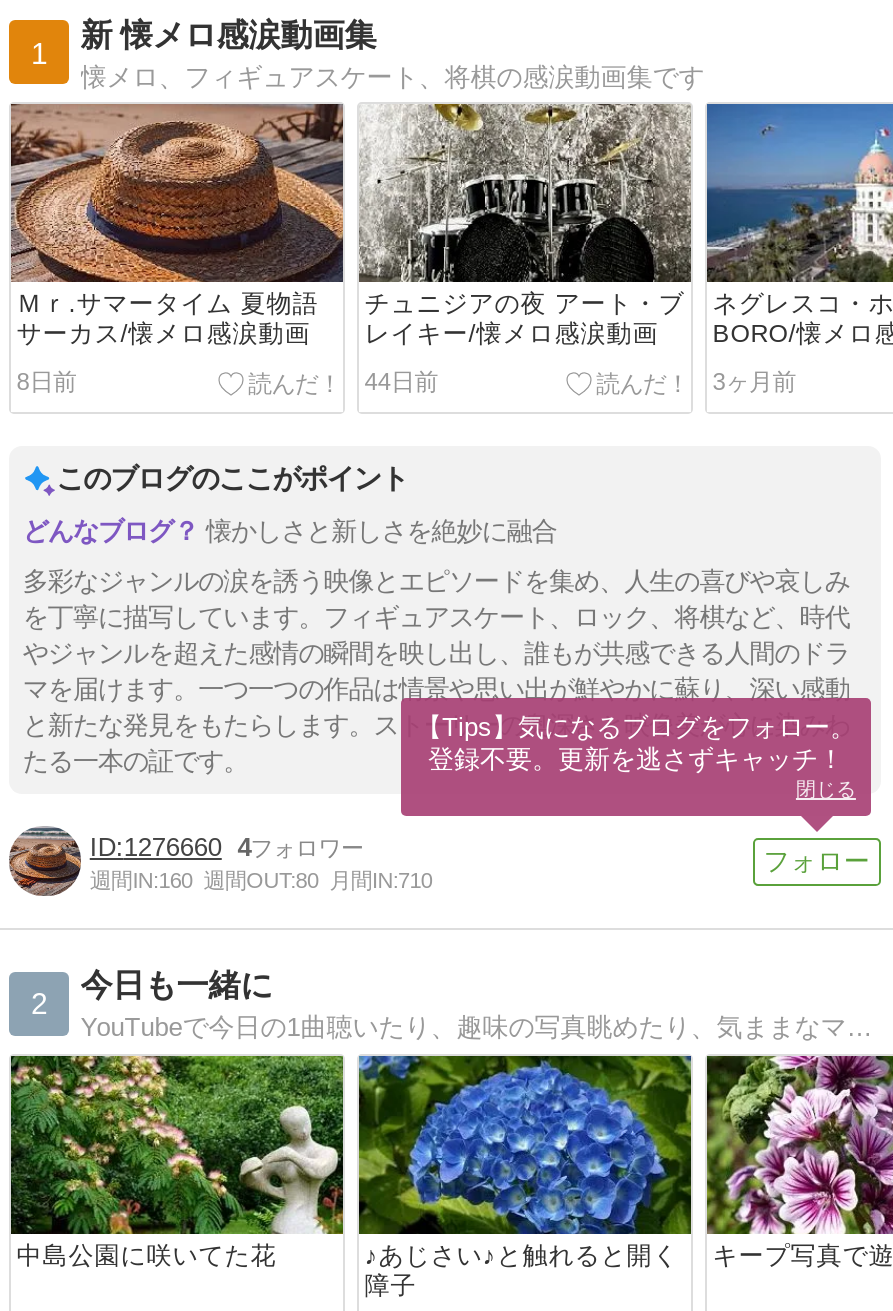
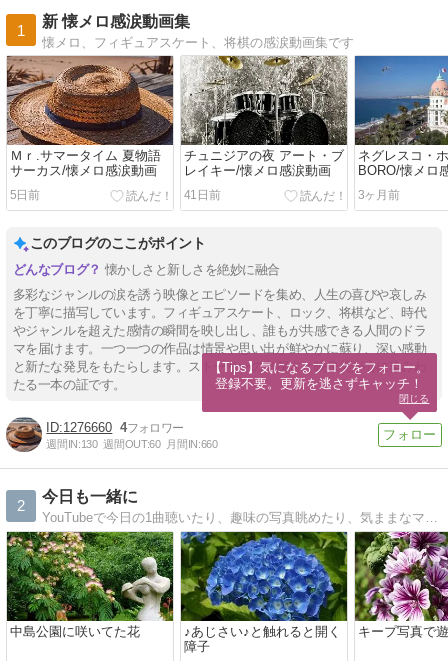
- 8日前
+ 5日前

- 44日前
+ 41日前

- 週間IN:160 週間OUT:80 月間IN:710
+ 週間IN:130 週間OUT:60 月間IN:660
